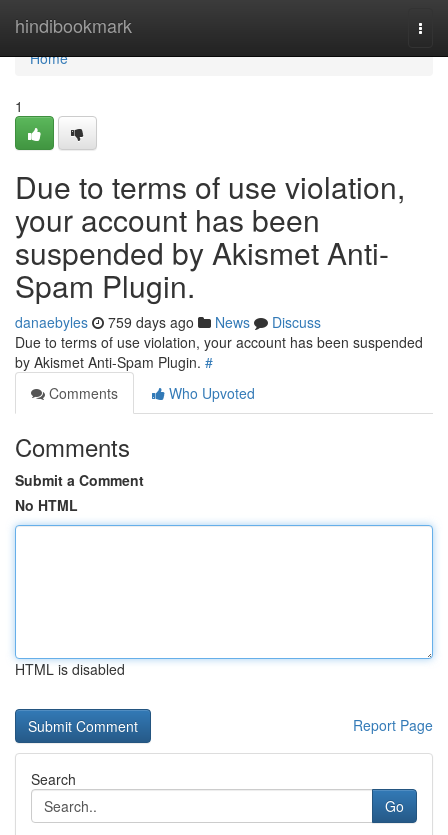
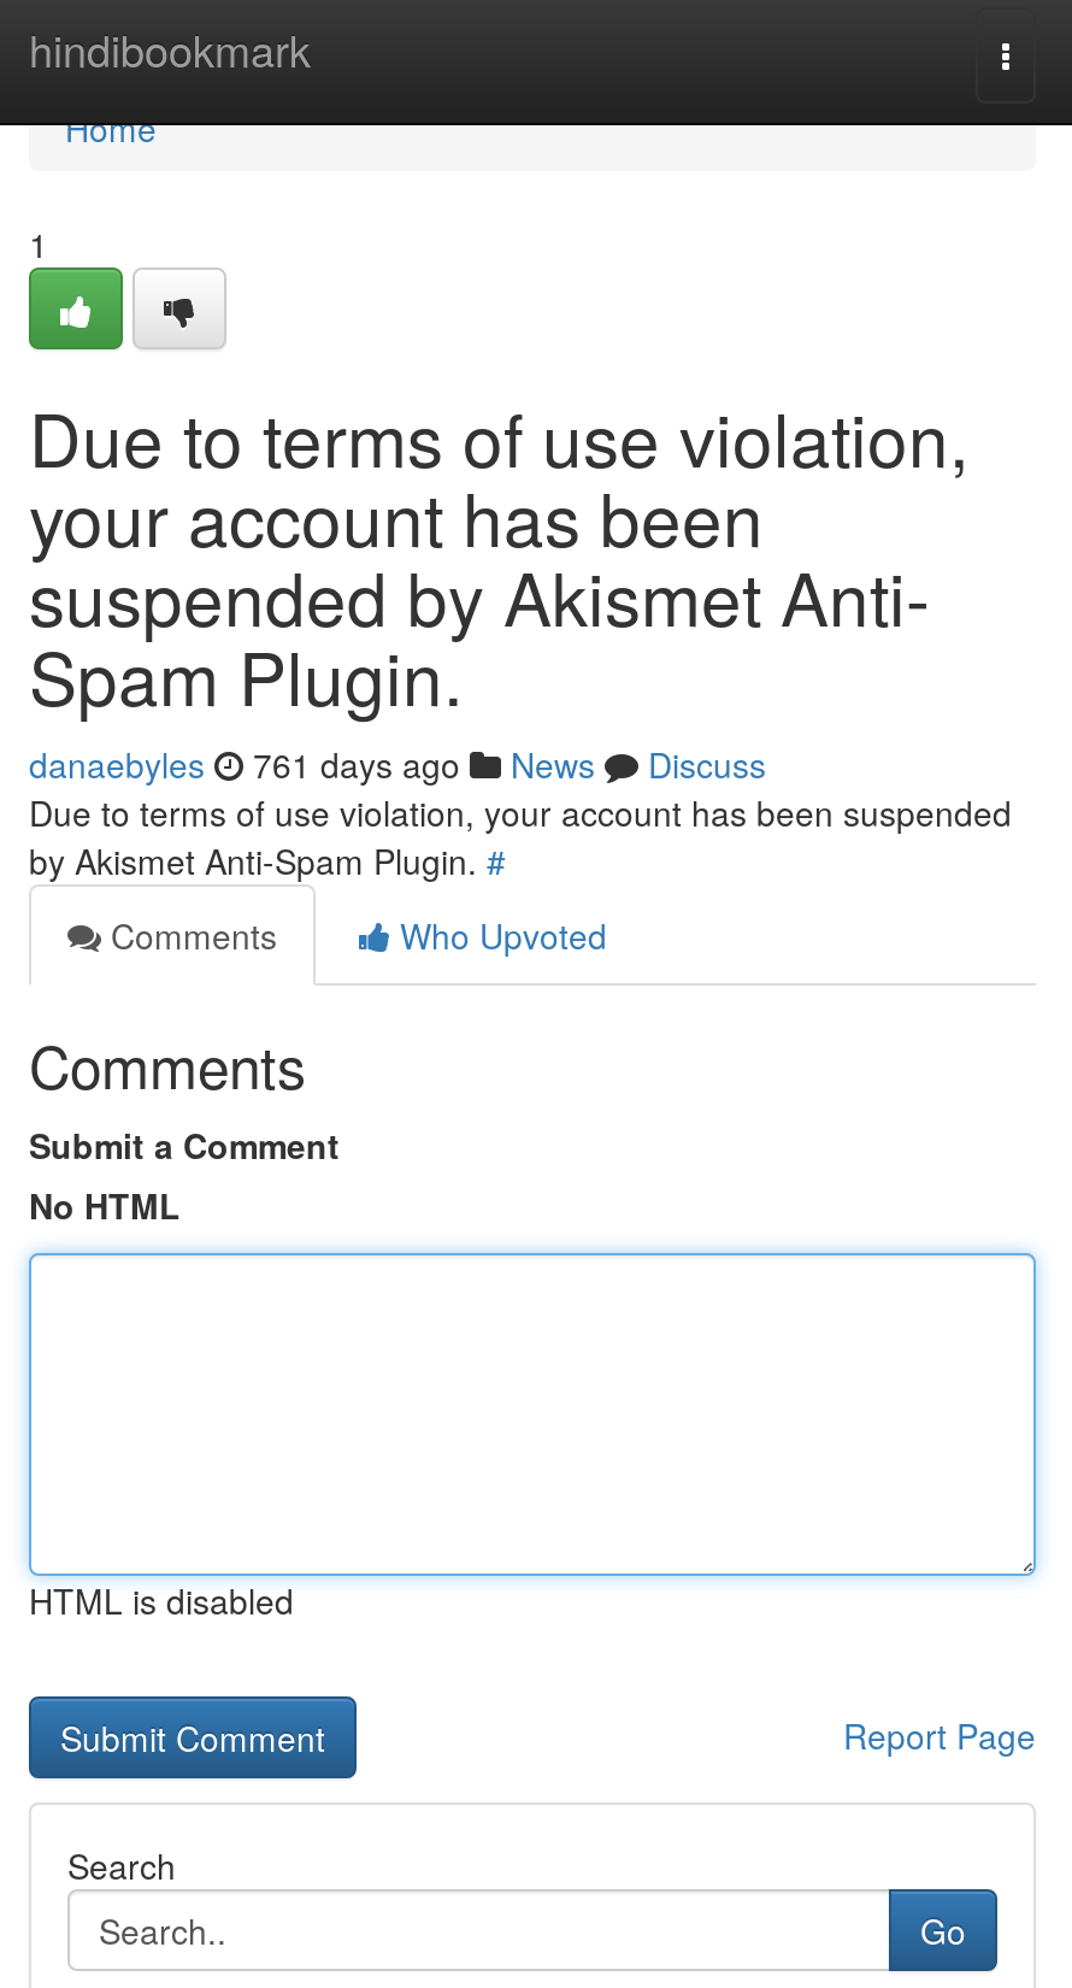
- danaebyles 759 days ago News Discuss
+ danaebyles 761 days ago News Discuss
